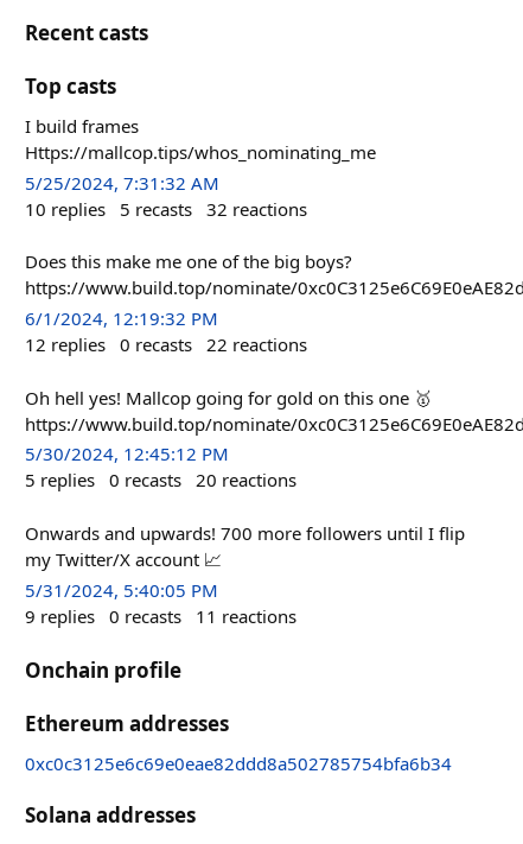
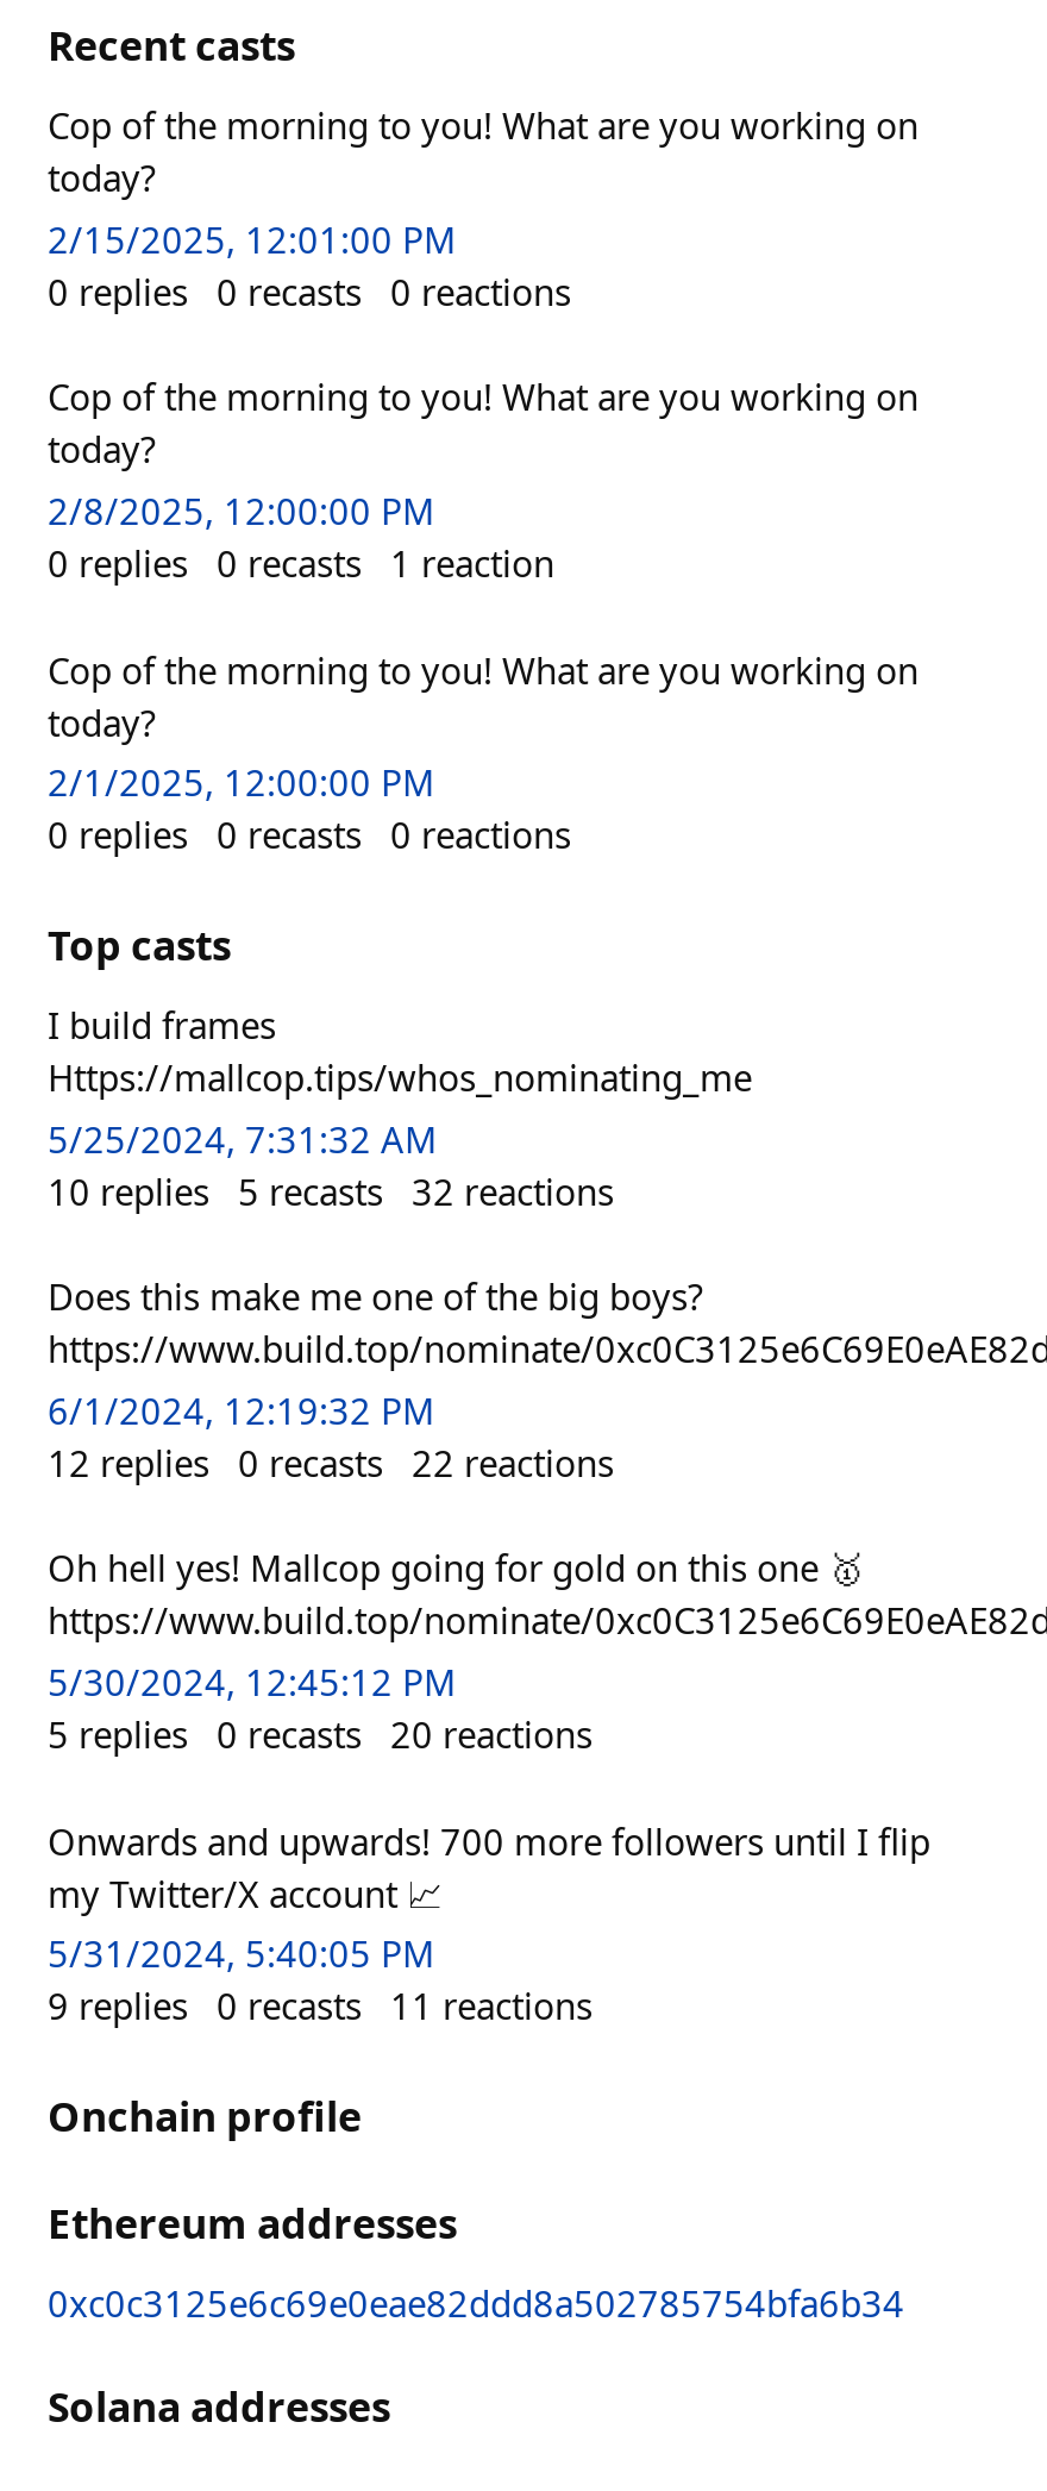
+ Cop of the morning to you! What are you working on
+ today?
+ 2/15/2025, 12:01:00 PM
+ 0 replies 0 recasts 0 reactions
+ Cop of the morning to you! What are you working on
+ today?
+ 2/8/2025, 12:00:00 PM
+ 0 replies 0 recasts 1 reaction
+ Cop of the morning to you! What are you working on
+ today?
+ 2/1/2025, 12:00:00 PM
+ 0 replies 0 recasts 0 reactions
